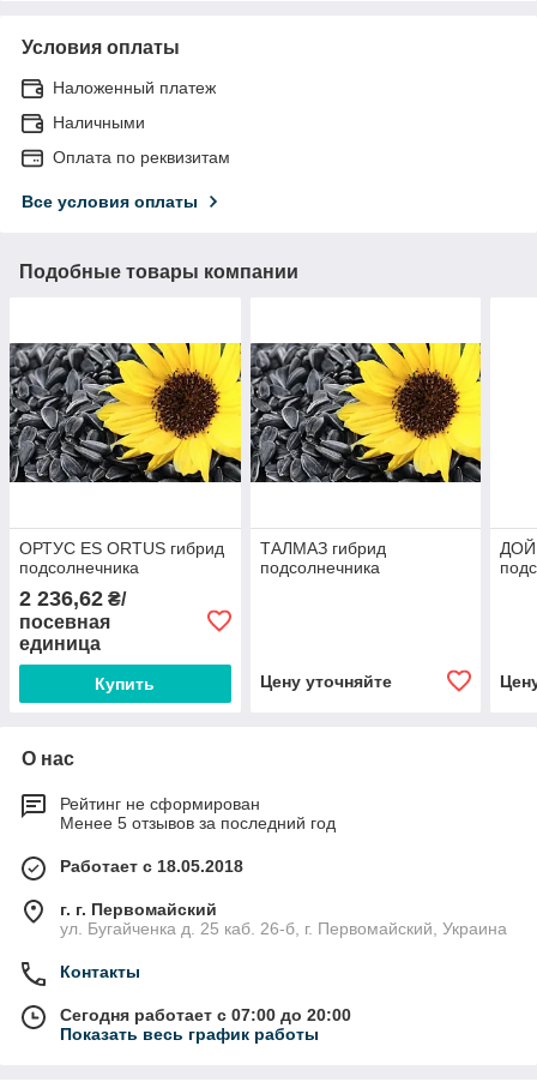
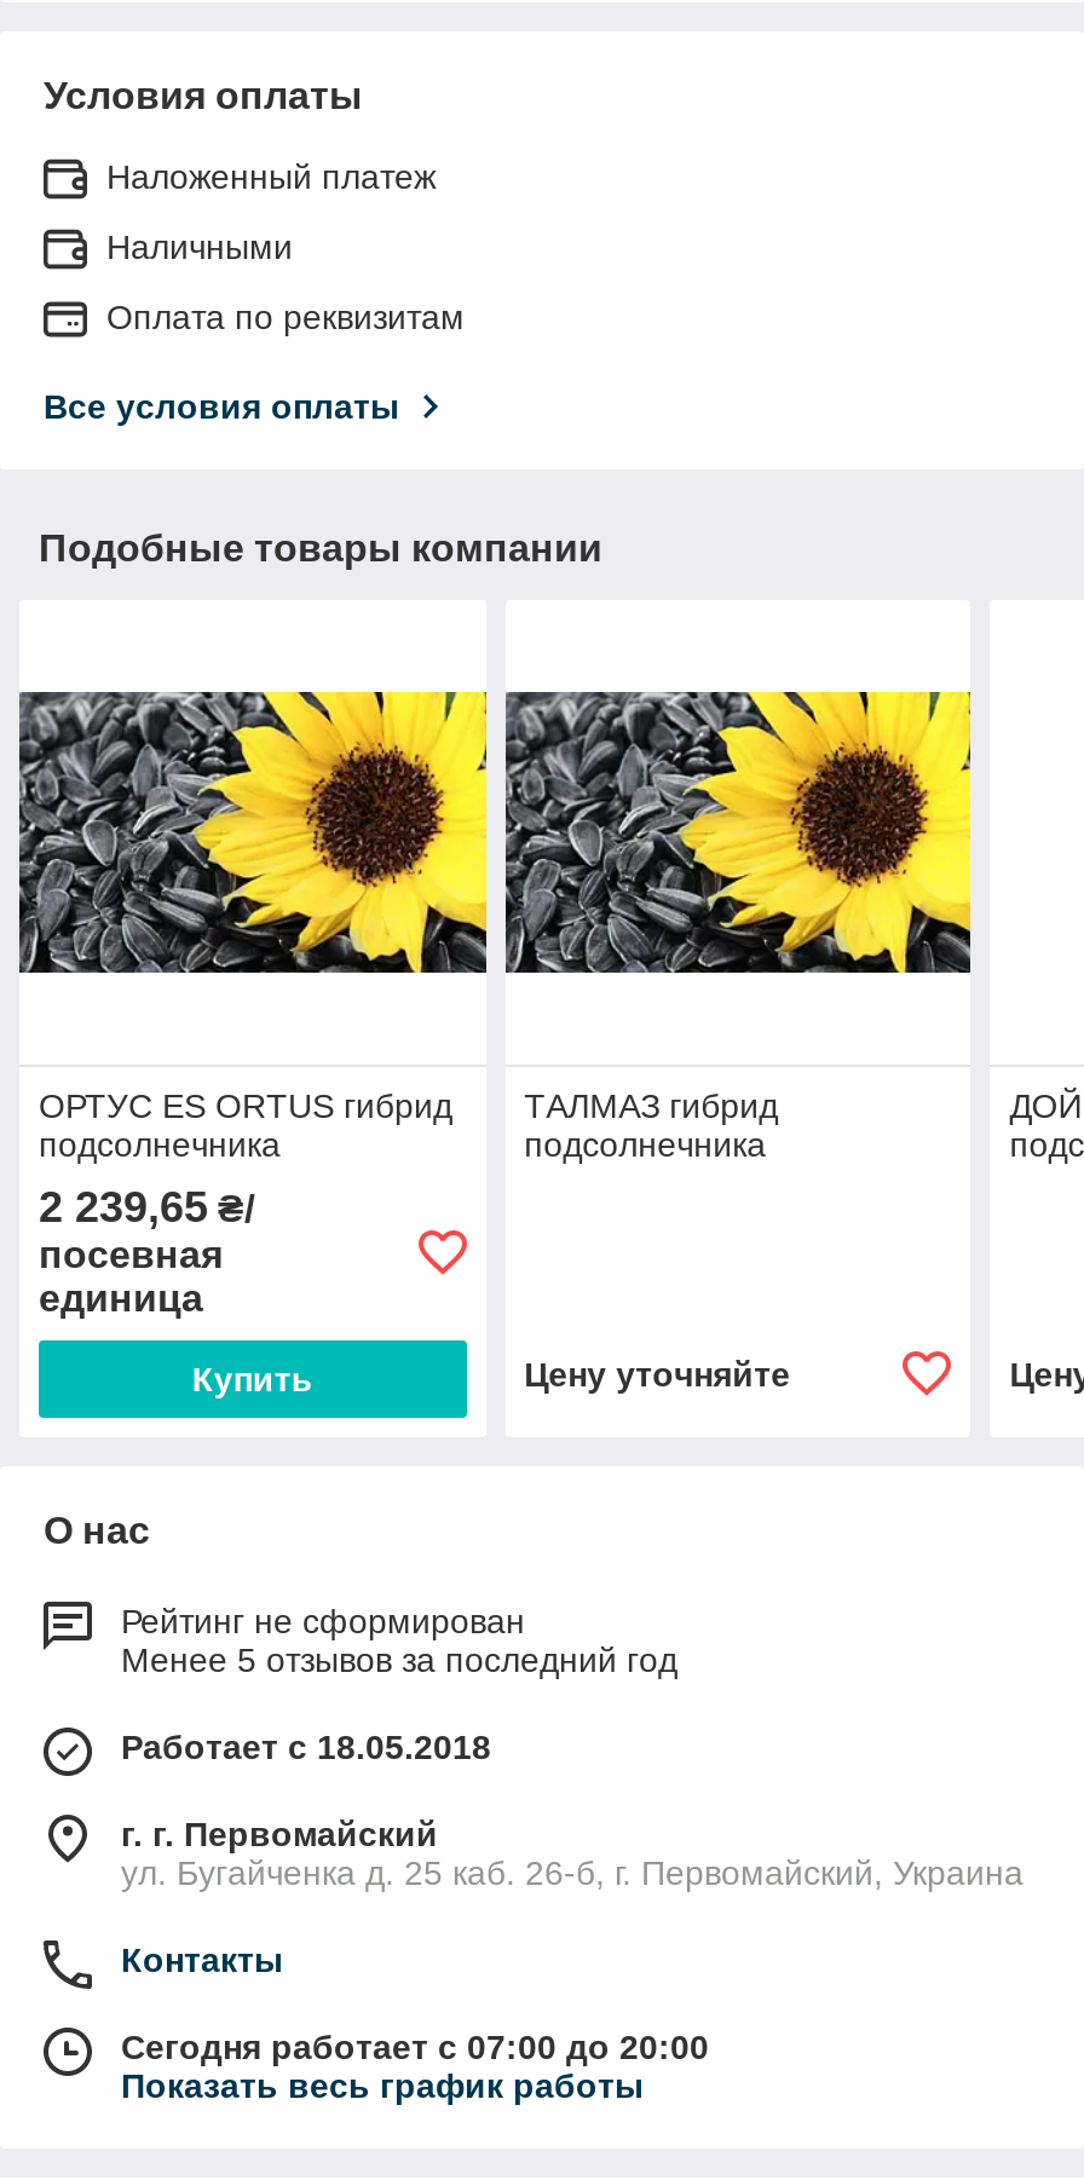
- 2 236,62 ₴/
+ 2 239,65 ₴/
